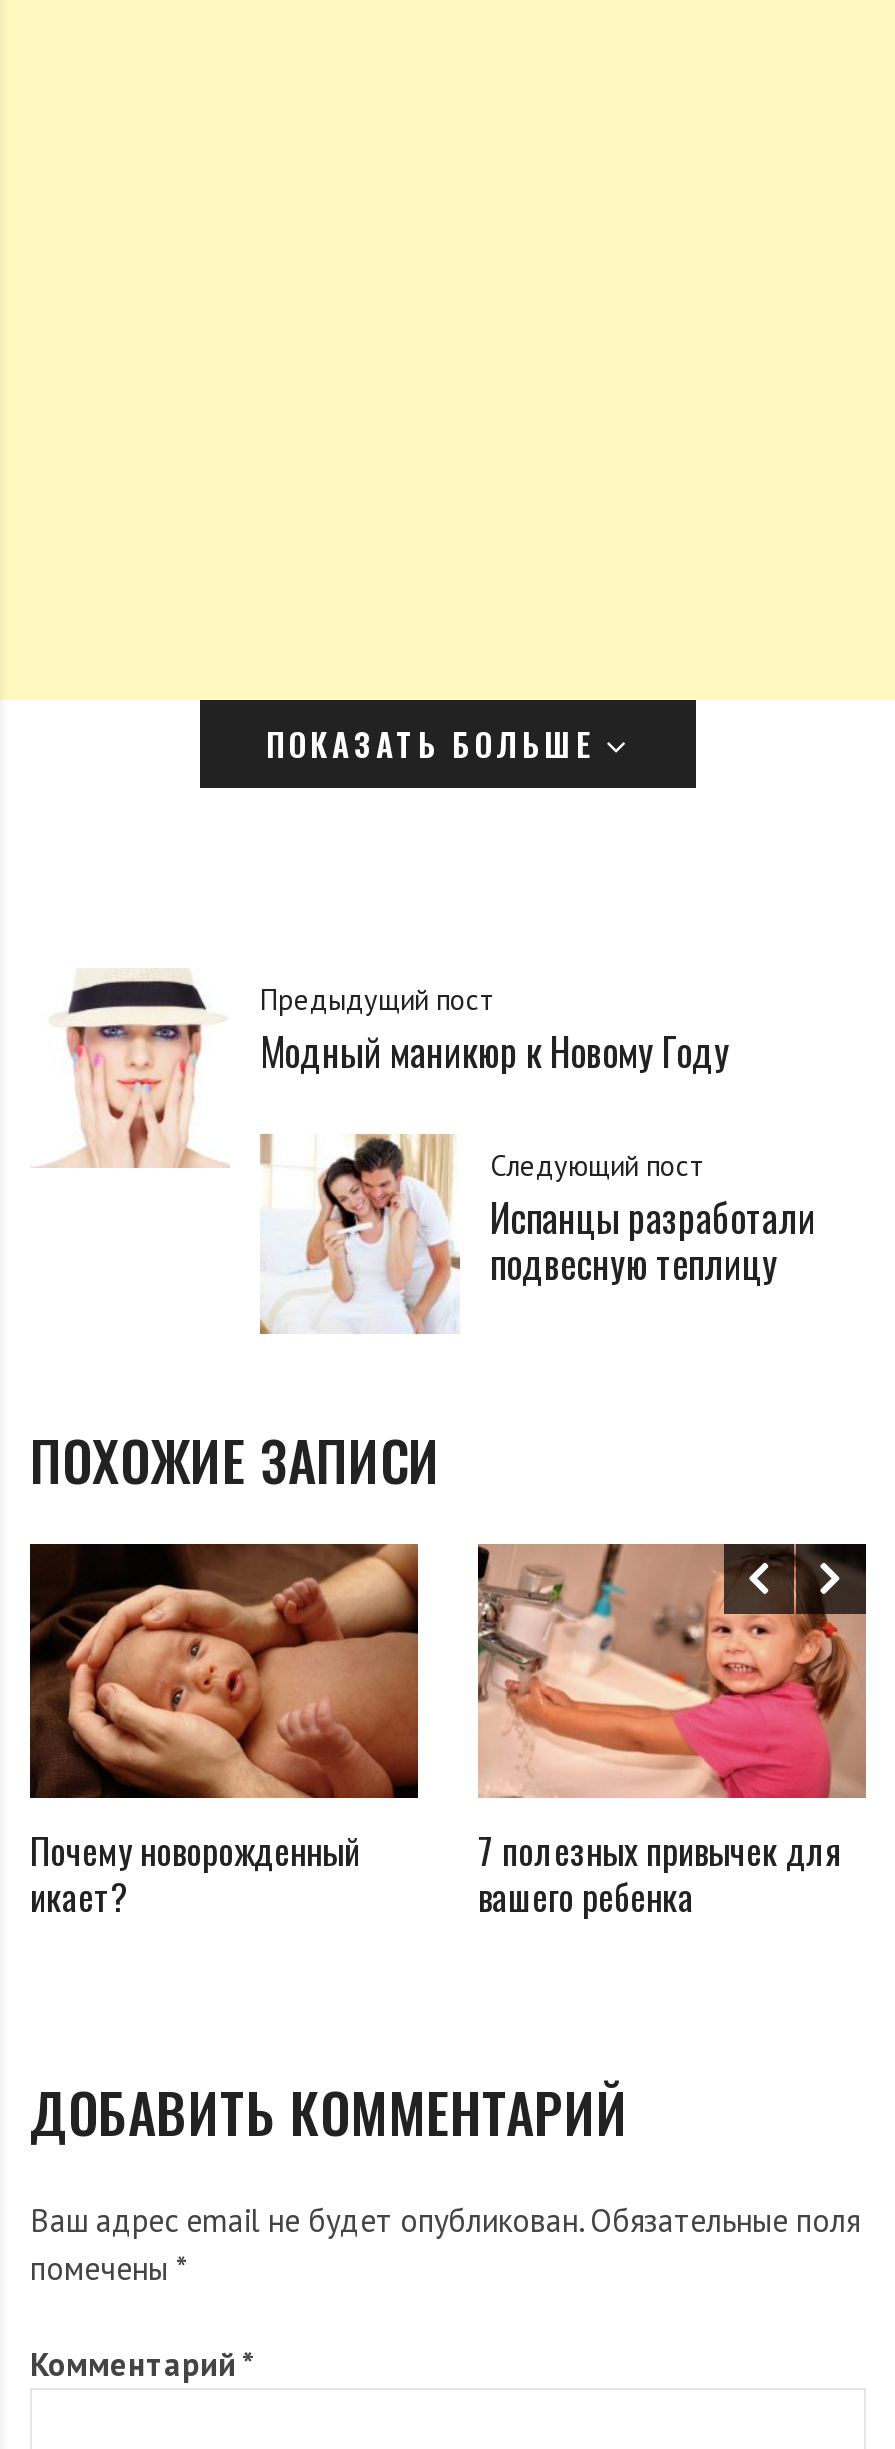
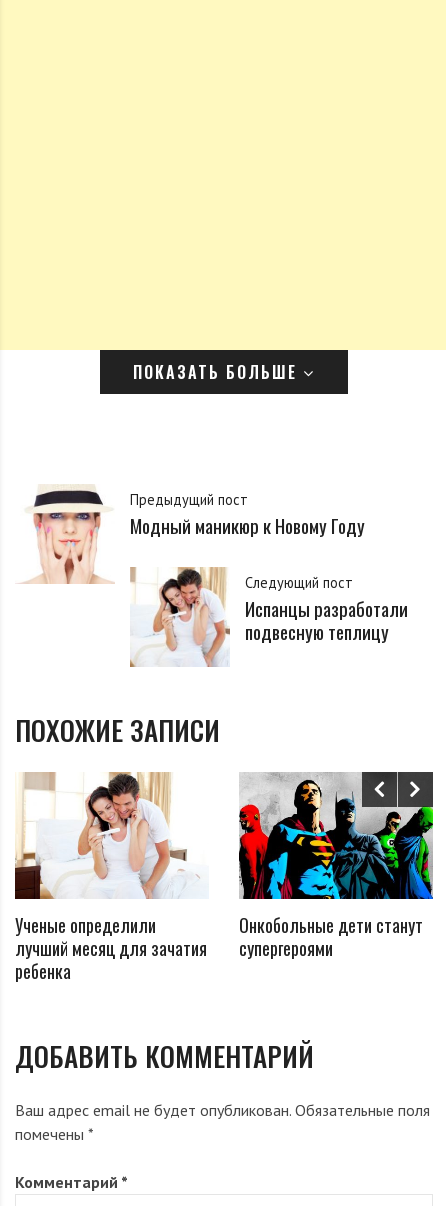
- [image]
- Почему новорожденный
- икает?
+ [image]
+ Ученые определили
+ лучший месяц для зачатия
+ ребенка

- [image]
- 7 полезных привычек для
- вашего ребенка
+ [image]
+ Онкобольные дети станут
+ супергероями
